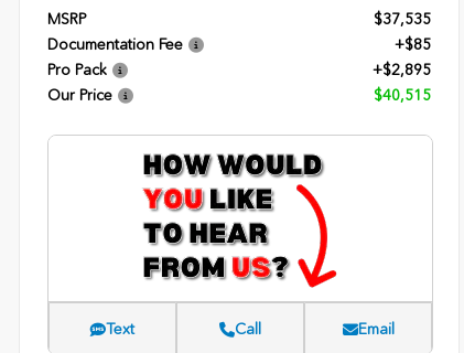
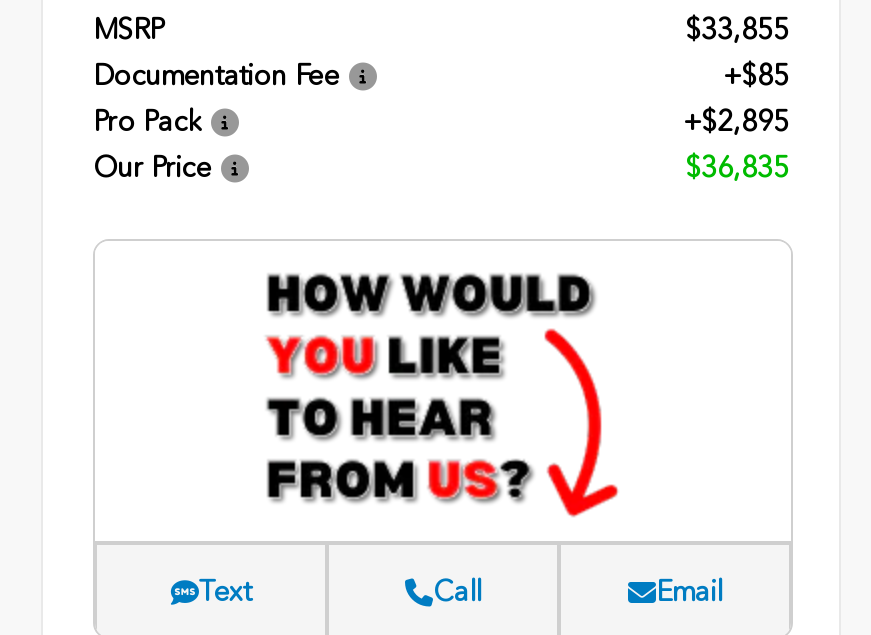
- $37,535
+ $33,855

- $40,515
+ $36,835
